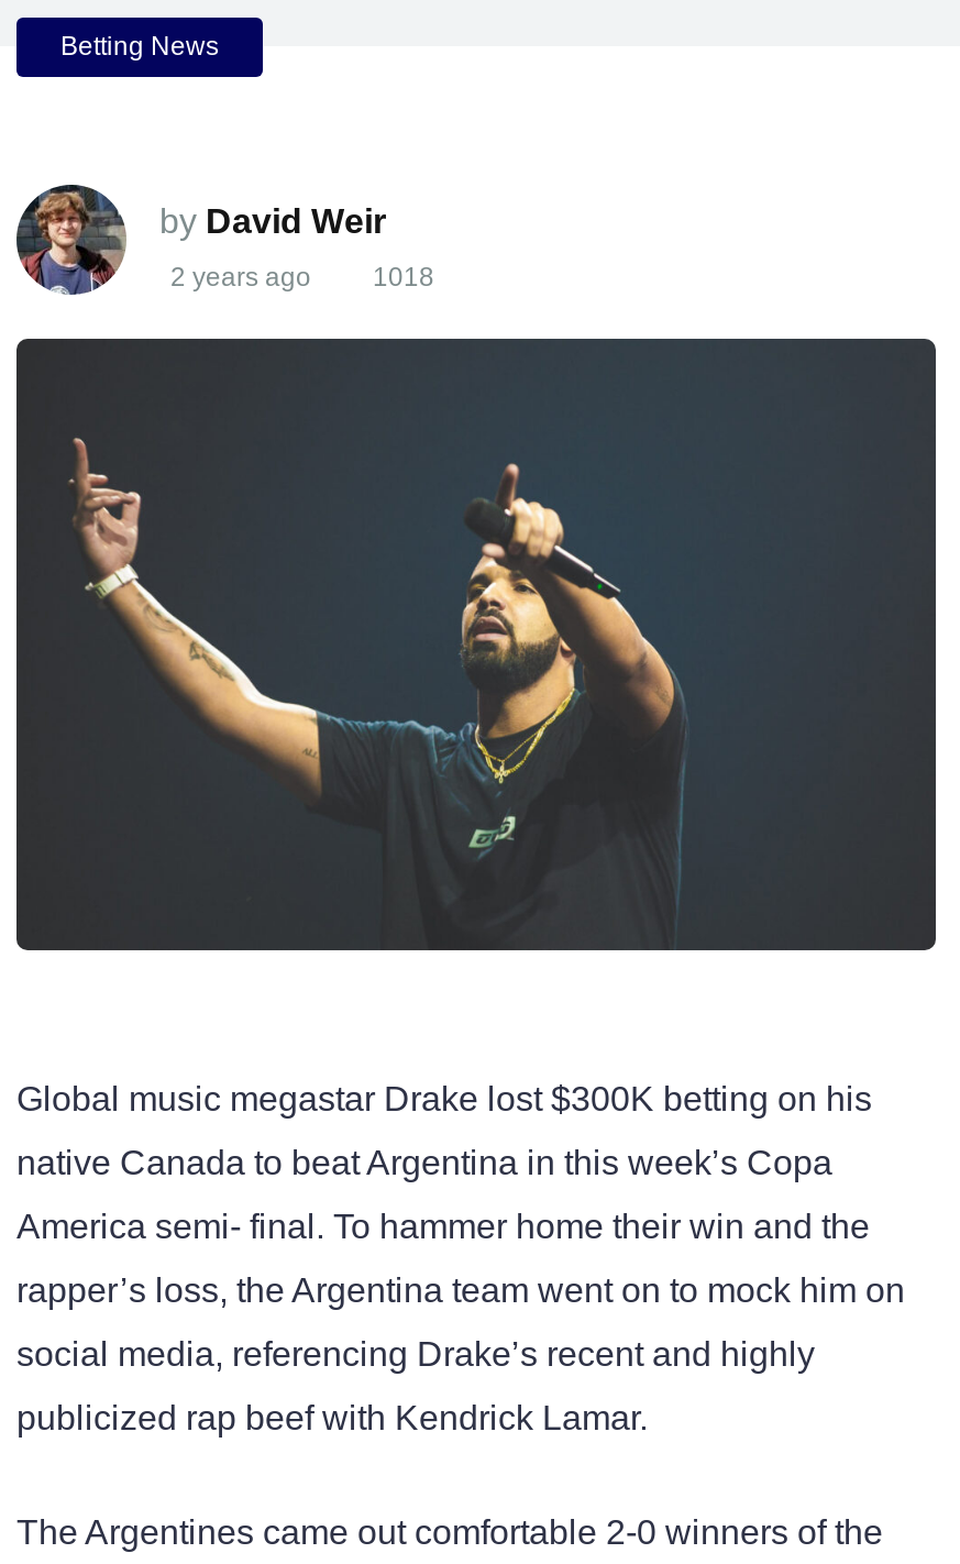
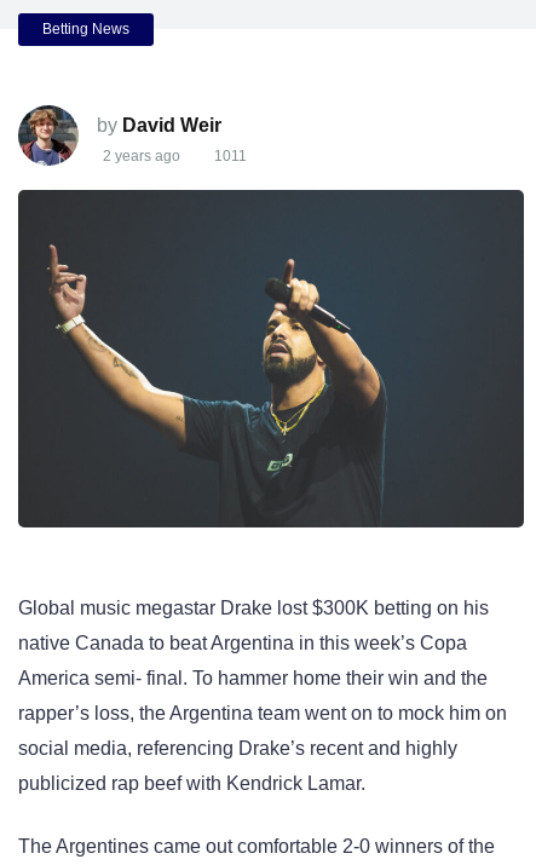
- 1018
+ 1011
